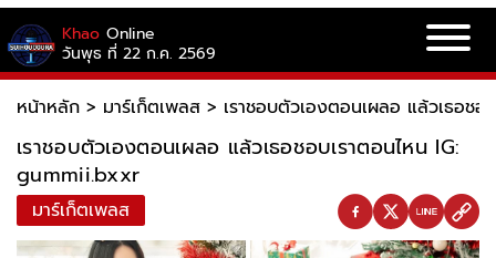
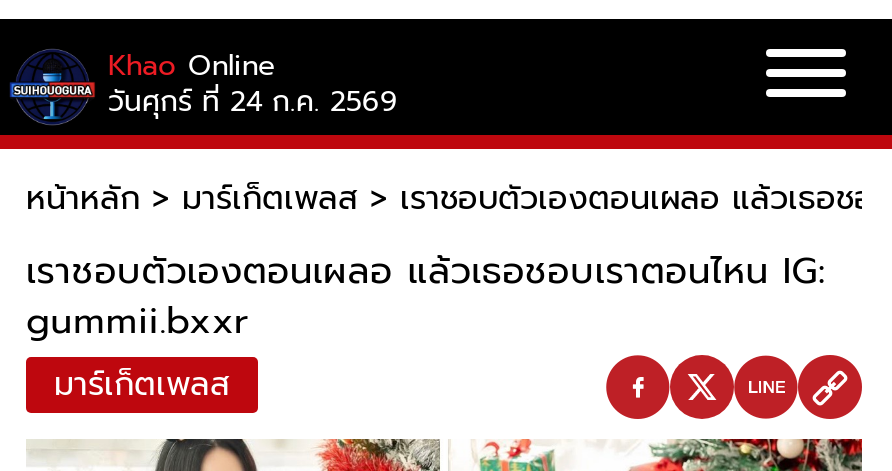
- วันพุธ ที่ 22 ก.ค. 2569
+ วันศุกร์ ที่ 24 ก.ค. 2569
